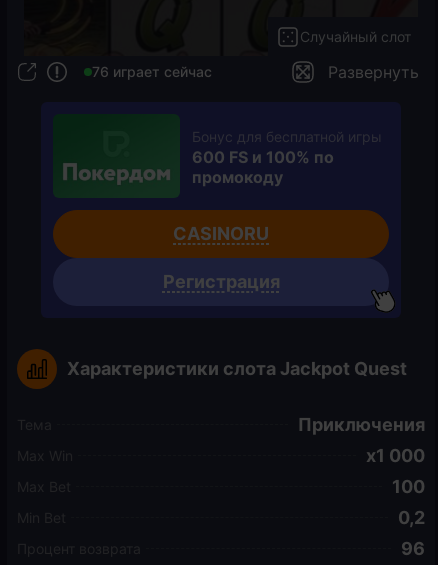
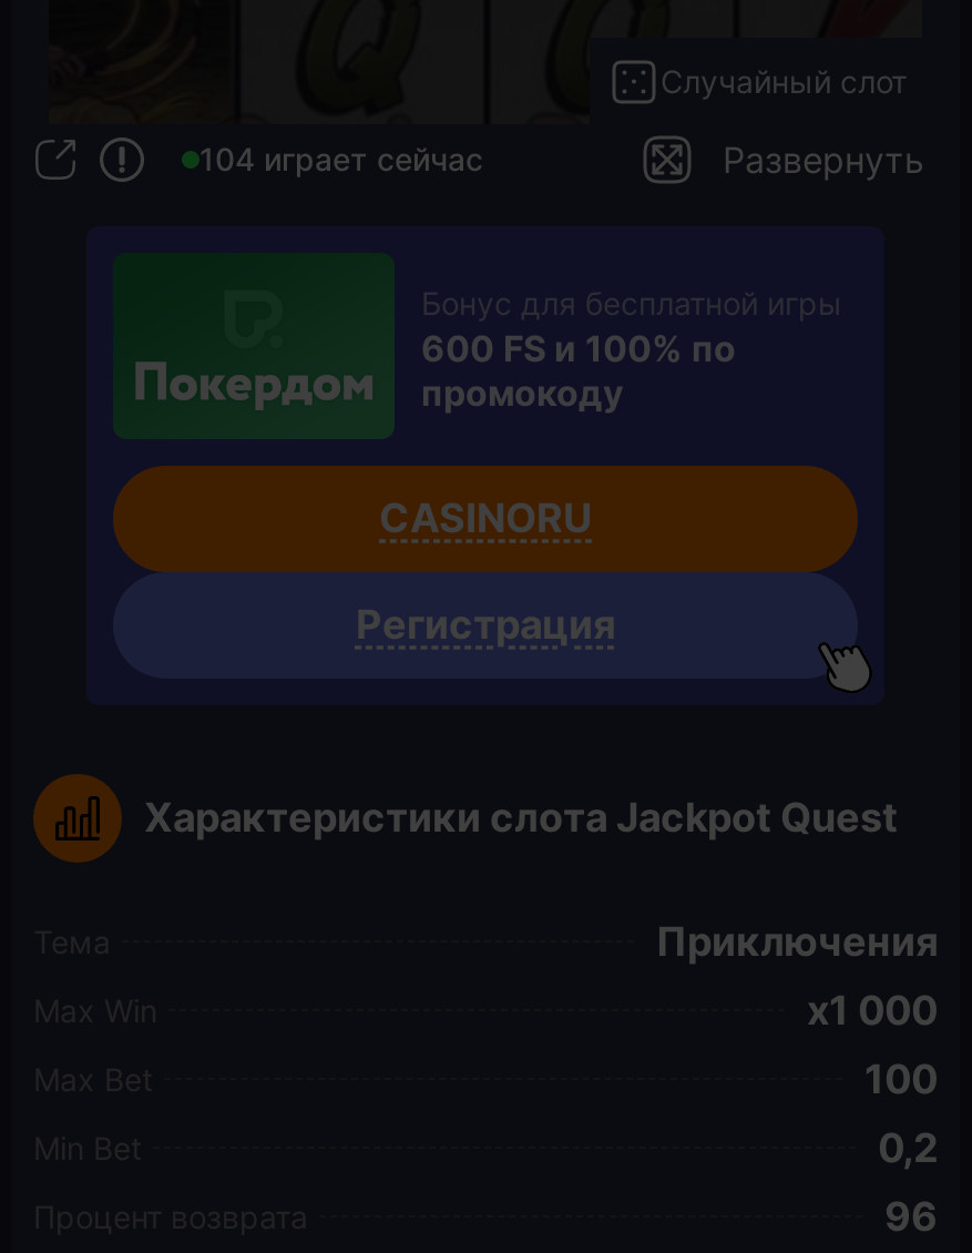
- 76 играет сейчас
+ 104 играет сейчас
